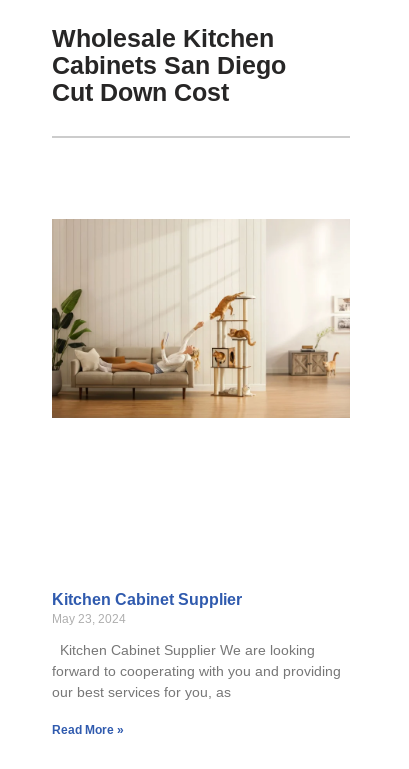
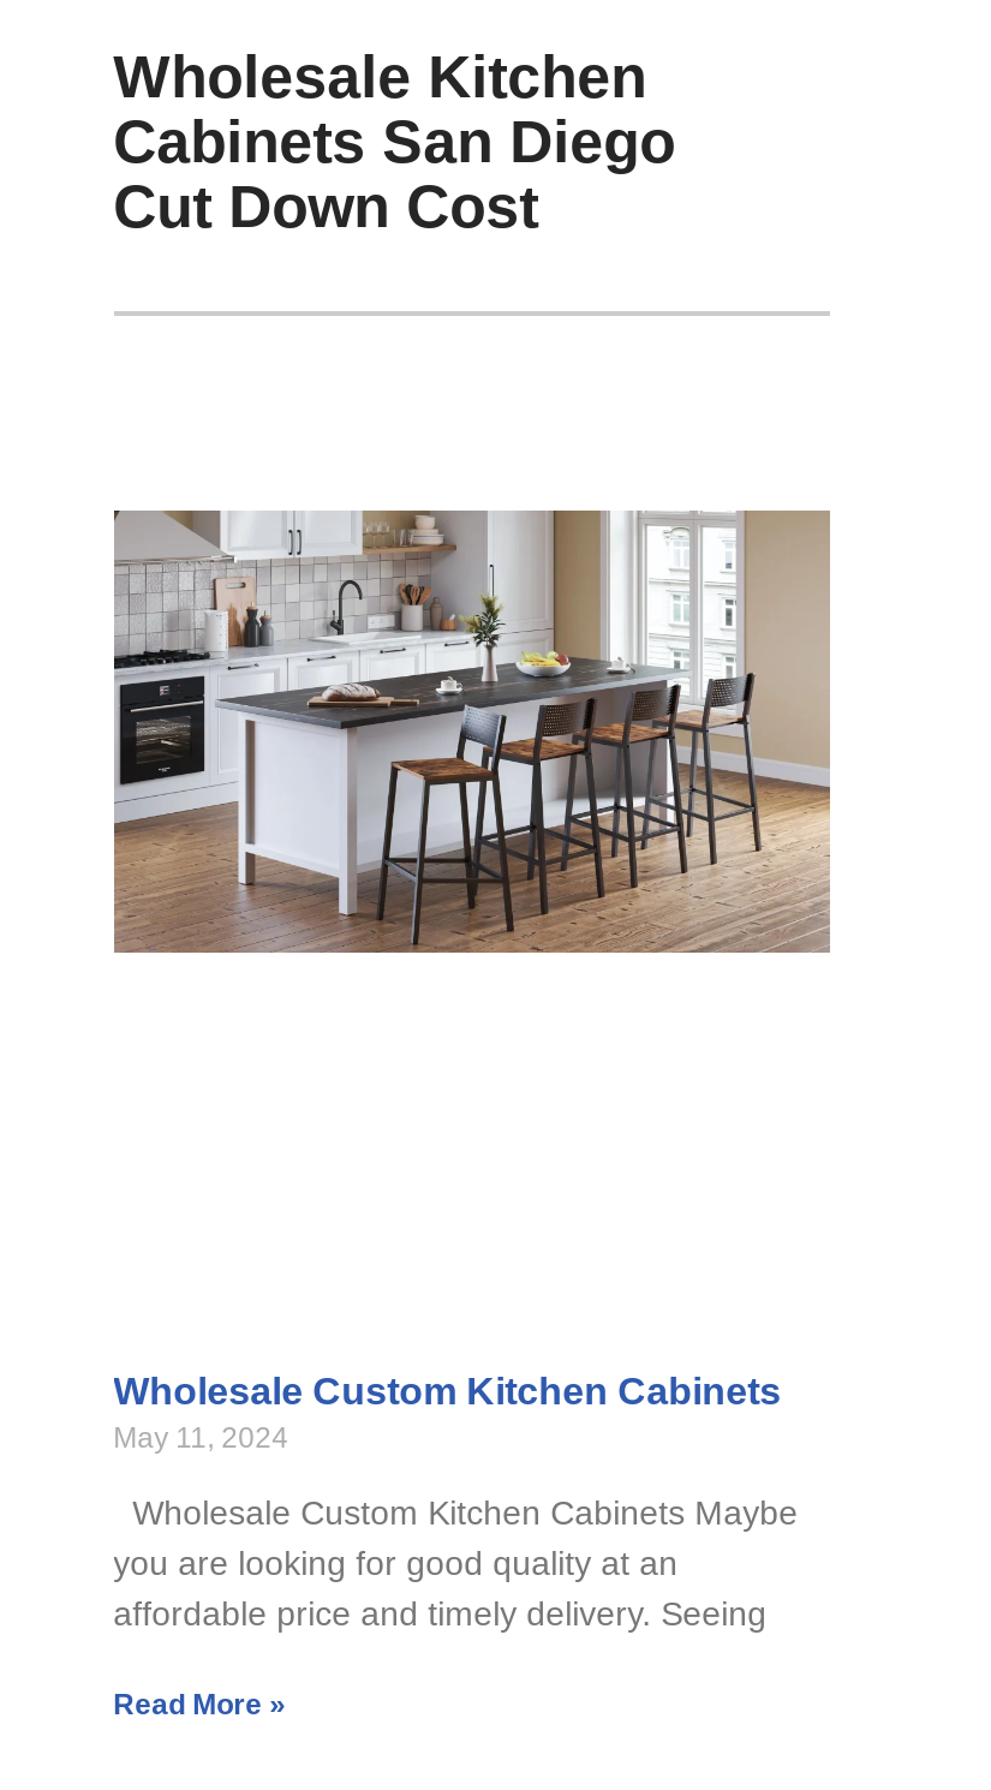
- [image]
+ [image]

- Kitchen Cabinet Supplier
- May 23, 2024
+ Wholesale Custom Kitchen Cabinets
+ May 11, 2024

- Kitchen Cabinet Supplier We are looking
- forward to cooperating with you and providing
- our best services for you, as
+ Wholesale Custom Kitchen Cabinets Maybe
+ you are looking for good quality at an
+ affordable price and timely delivery. Seeing
